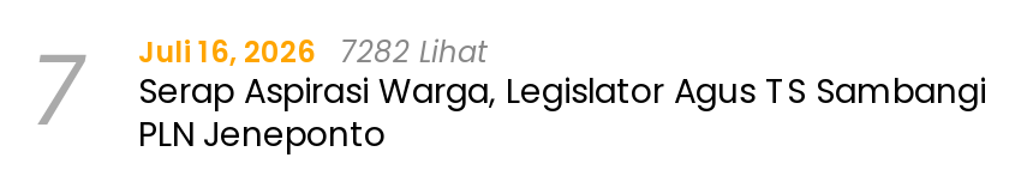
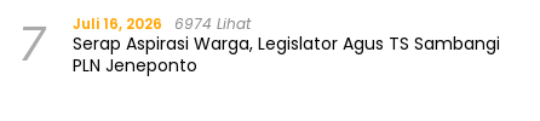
- 7 Juli 16, 2026 7282 Lihat Serap Aspirasi Warga, Legislator Agus TS Sambangi PLN Jeneponto
+ 7 Juli 16, 2026 6974 Lihat Serap Aspirasi Warga, Legislator Agus TS Sambangi PLN Jeneponto
